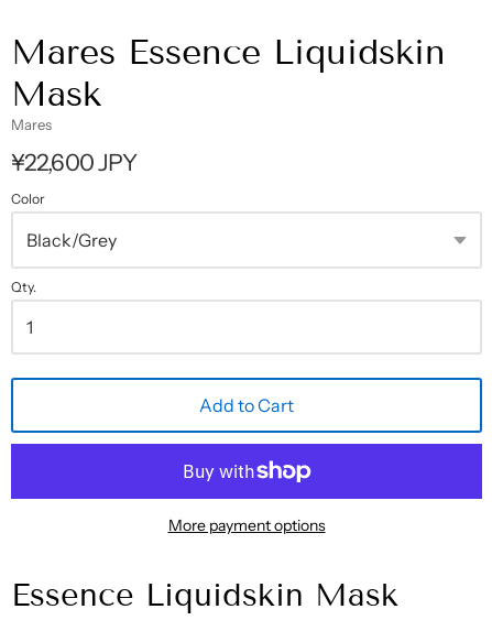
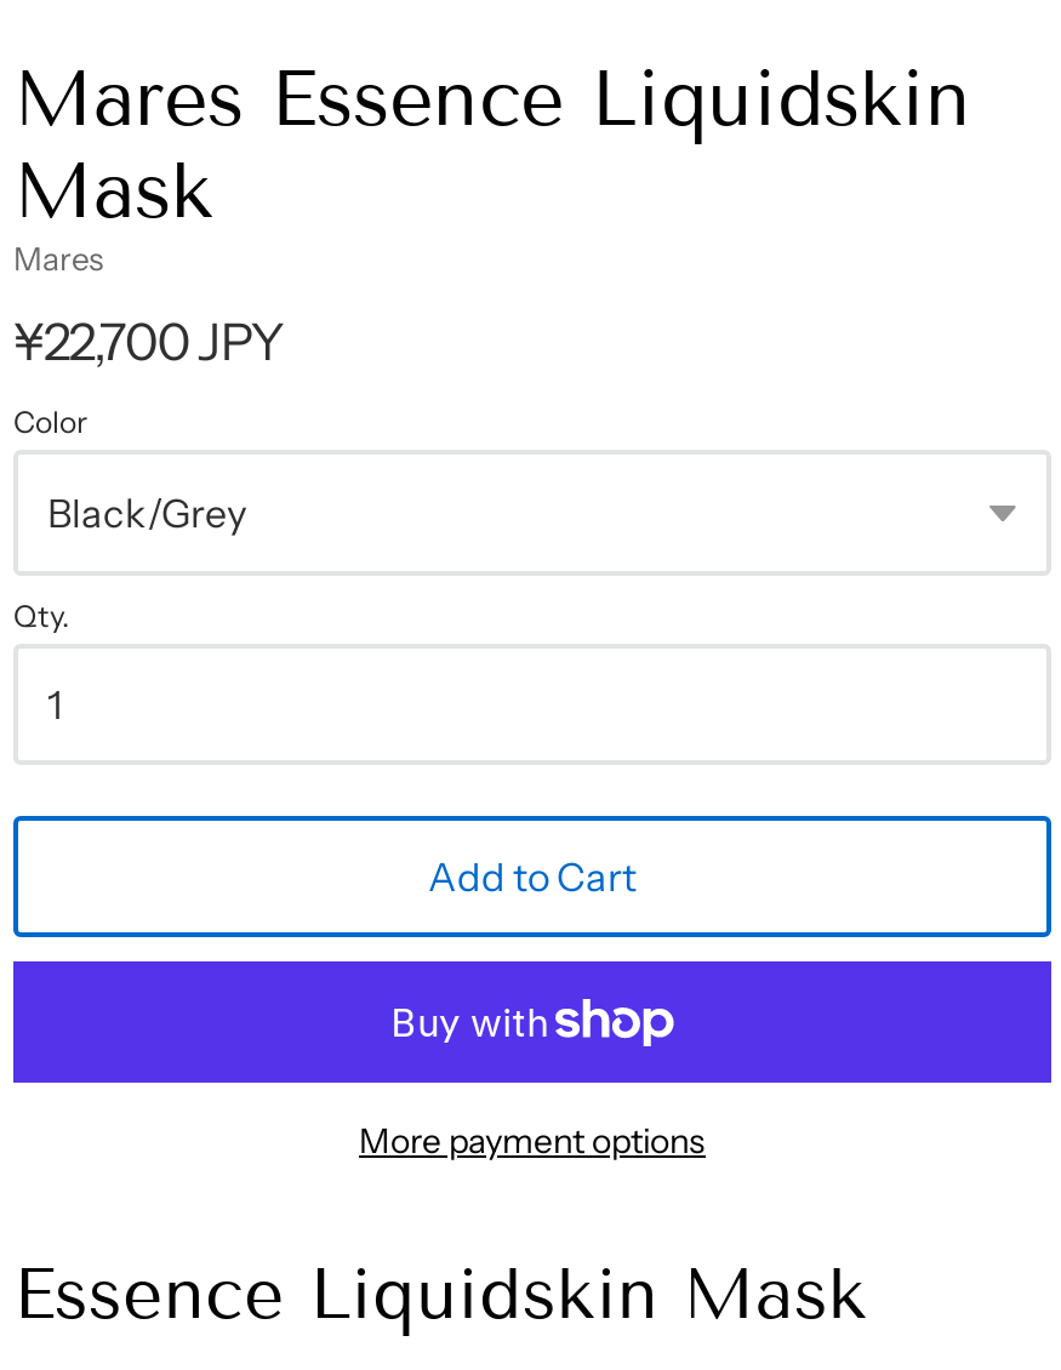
- ¥22,600 JPY
+ ¥22,700 JPY
